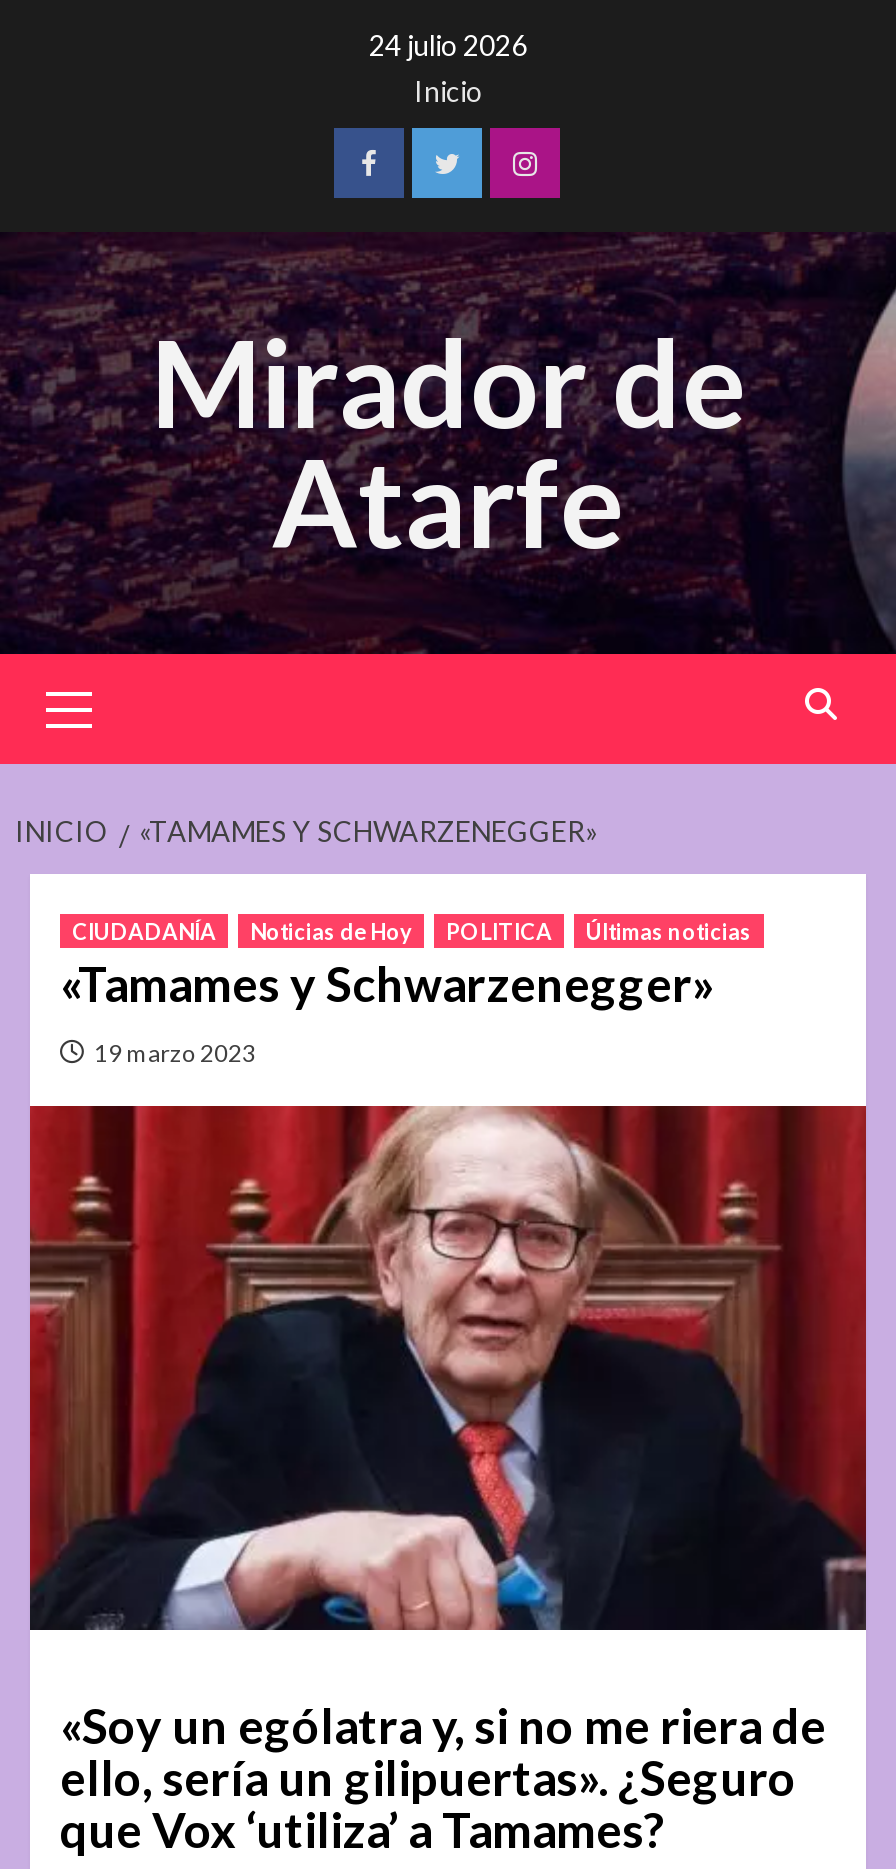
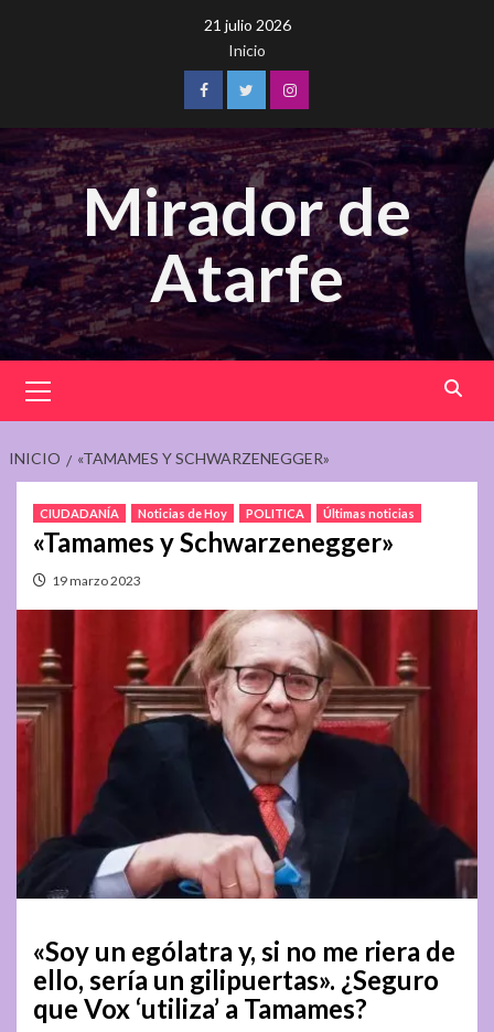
- 24 julio 2026
+ 21 julio 2026
